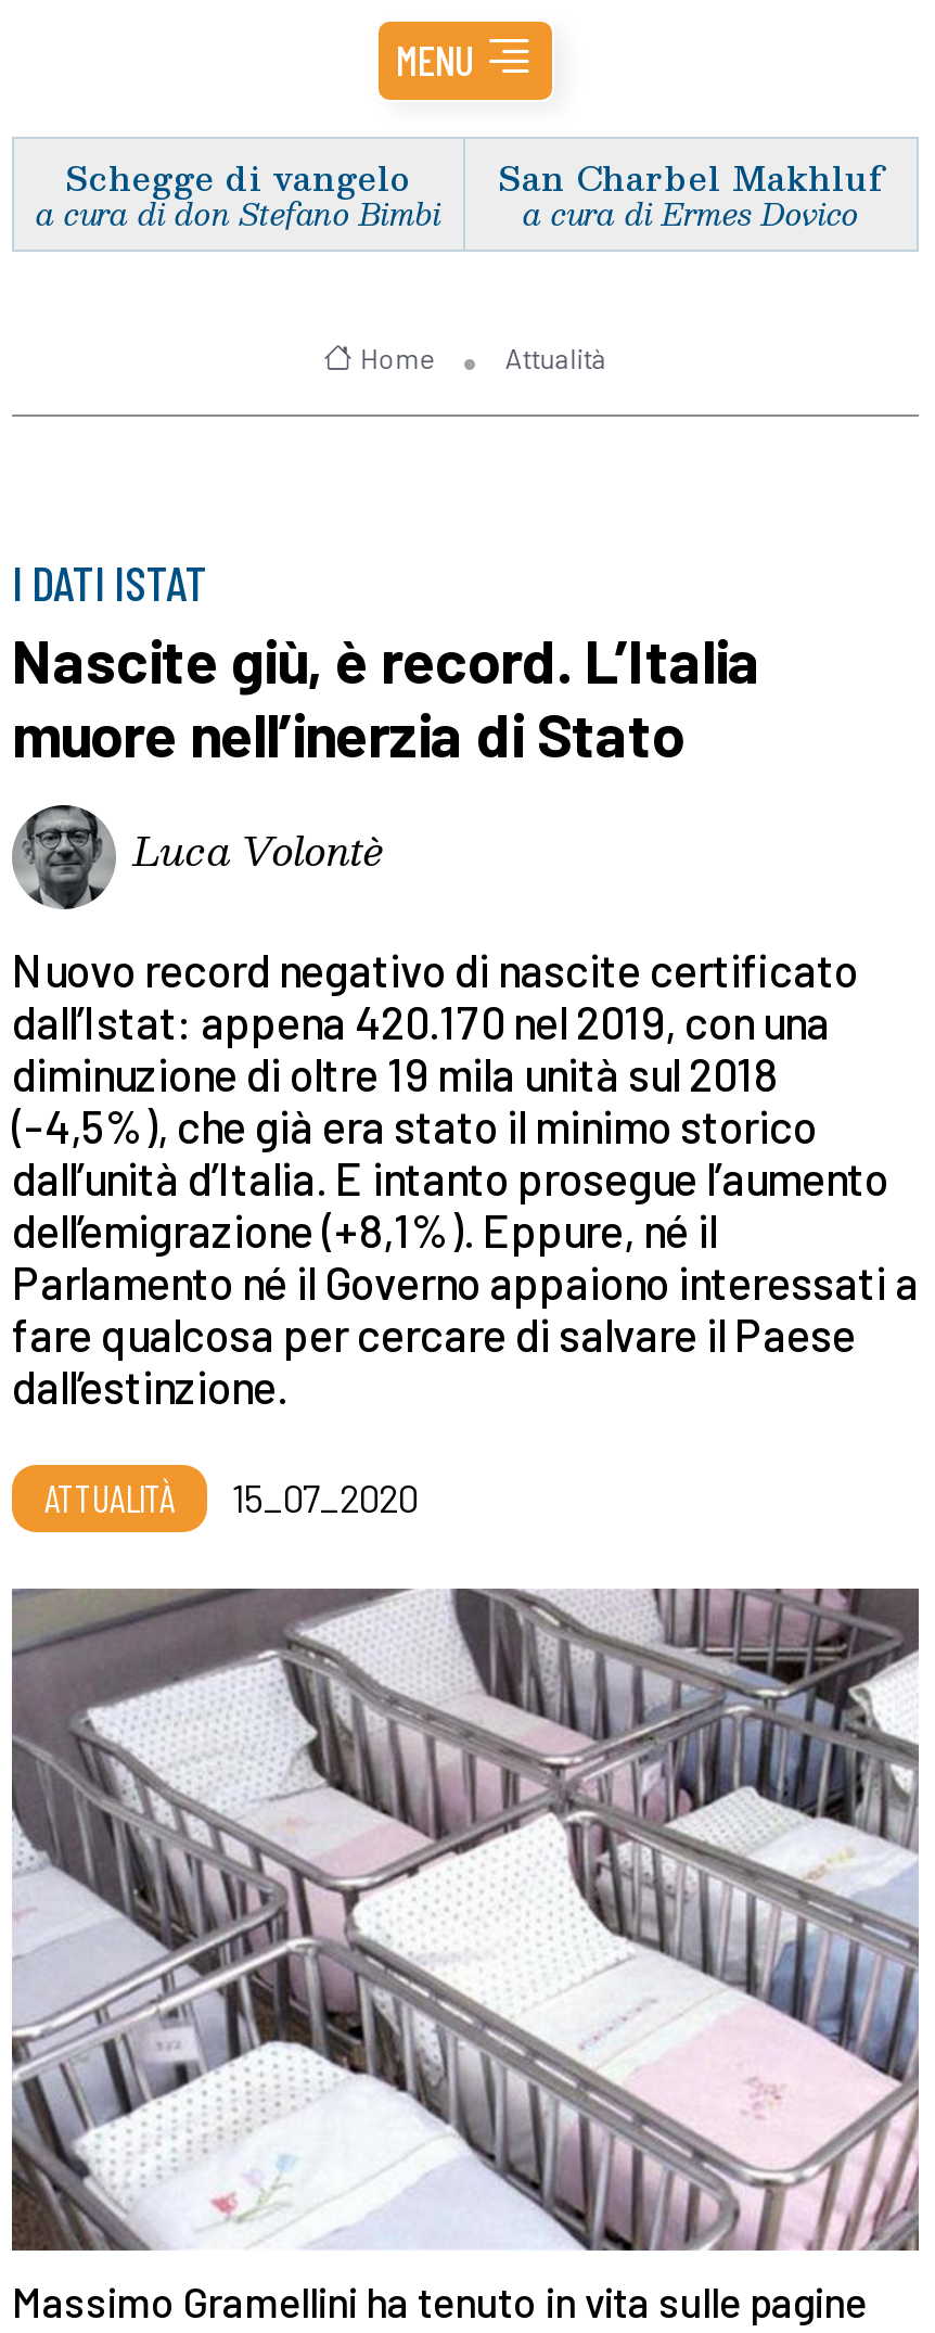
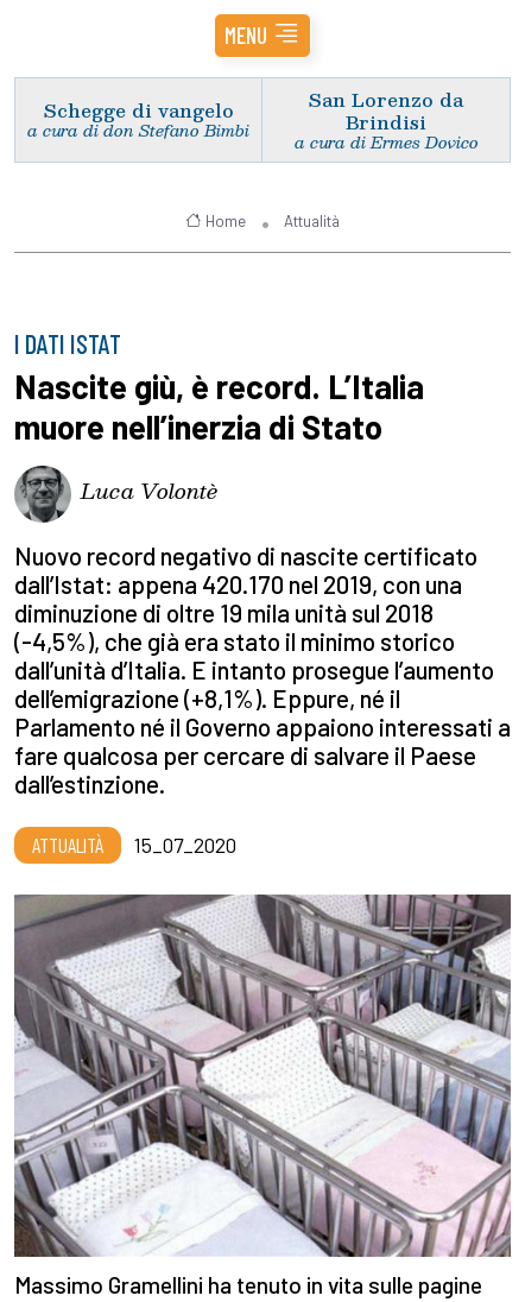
- San Charbel Makhluf
+ San Lorenzo da
+ Brindisi
